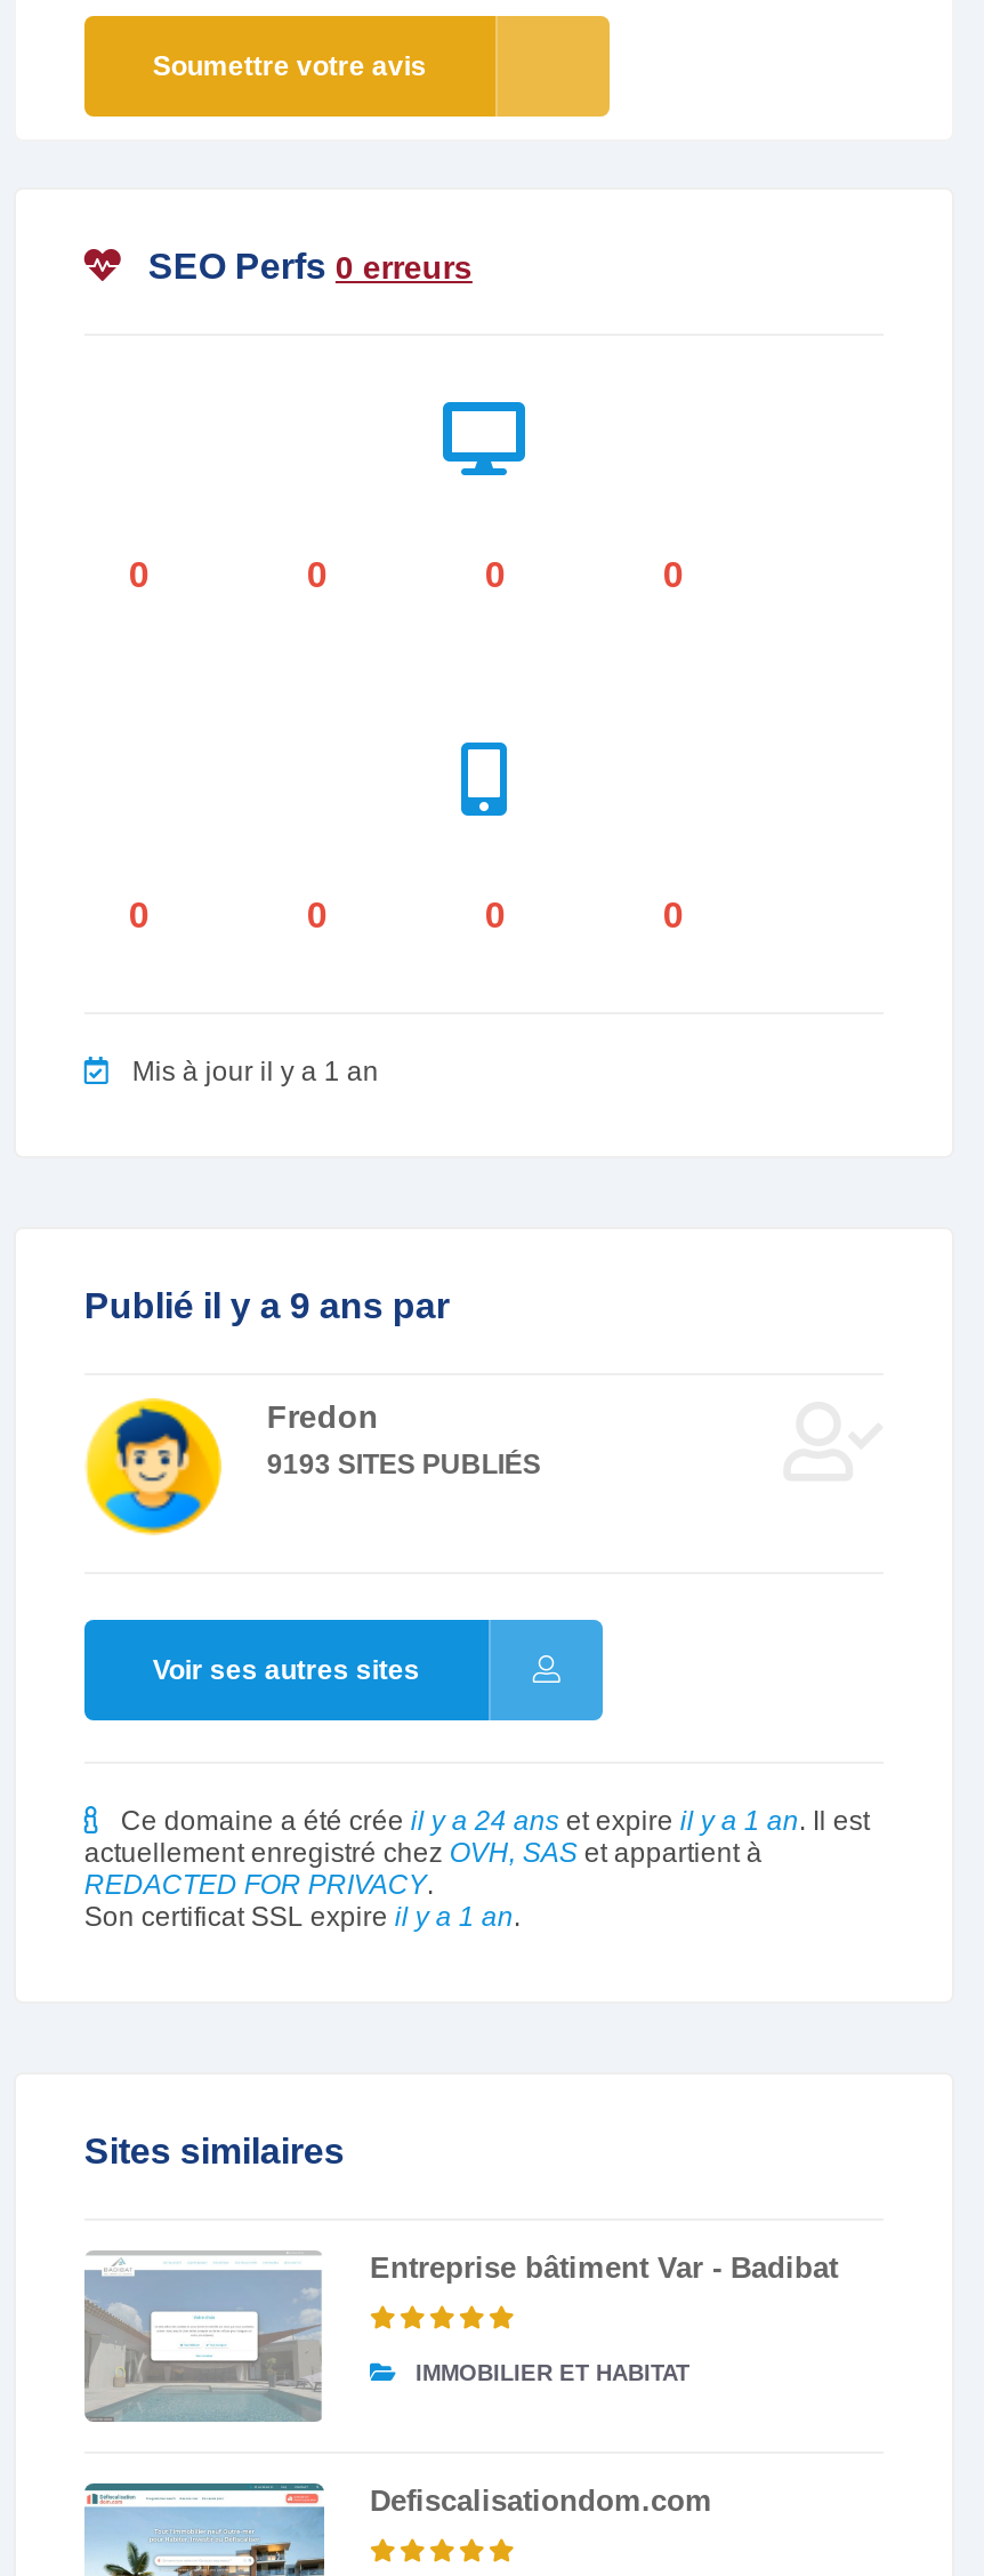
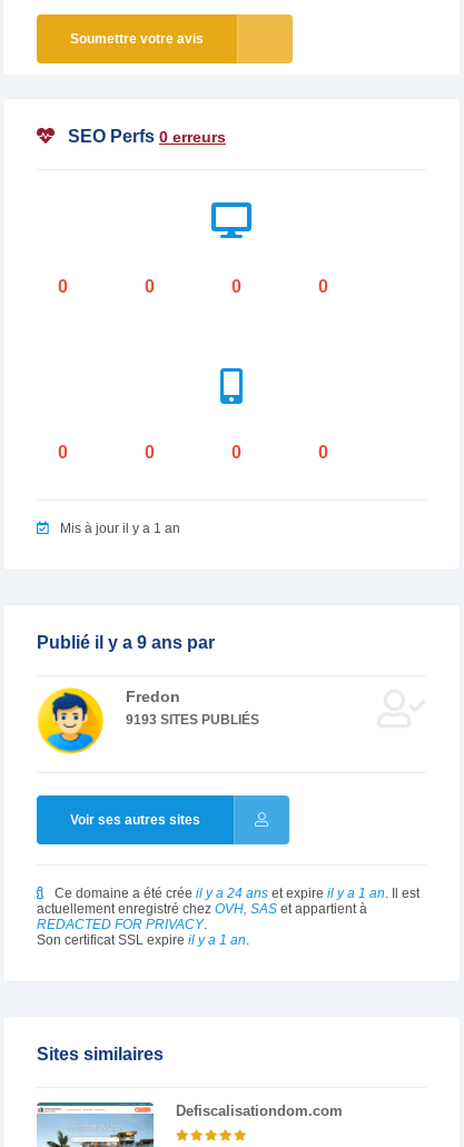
- [image]
- Entreprise bâtiment Var - Badibat
- IMMOBILIER ET HABITAT
